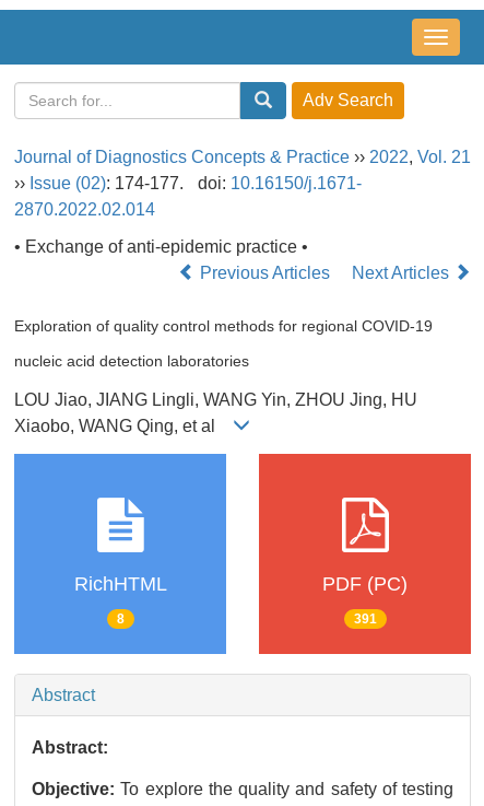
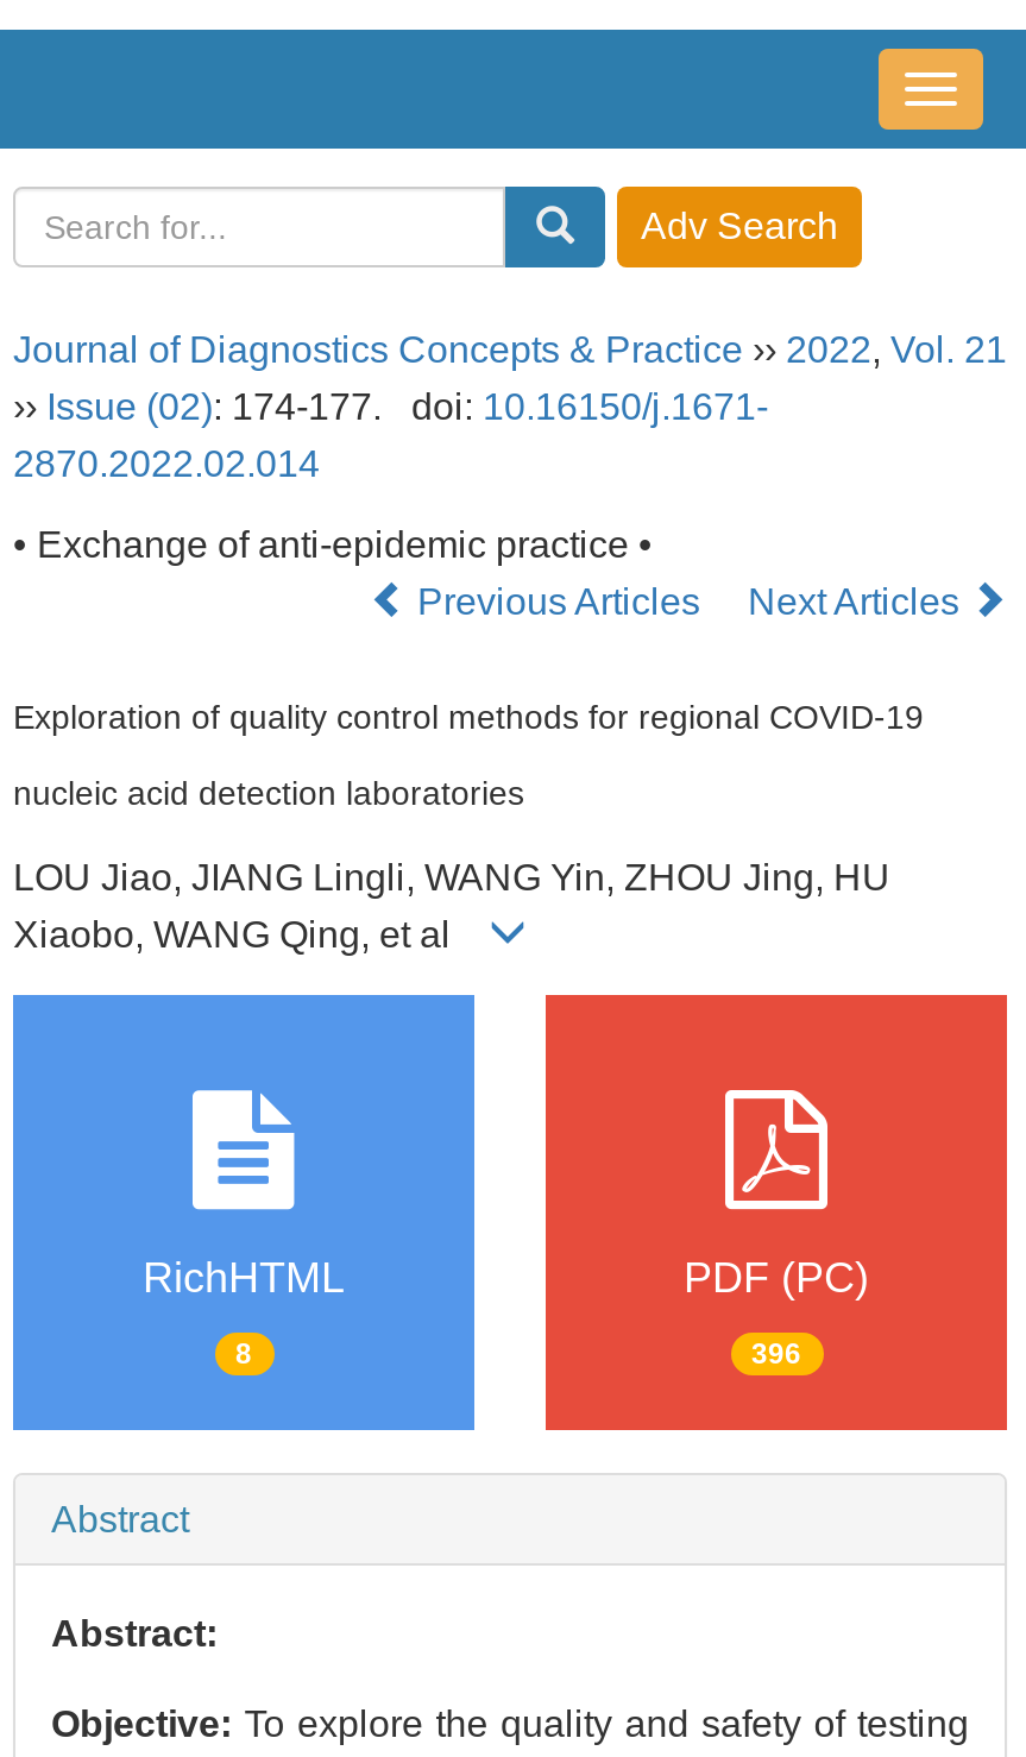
- 391
+ 396
